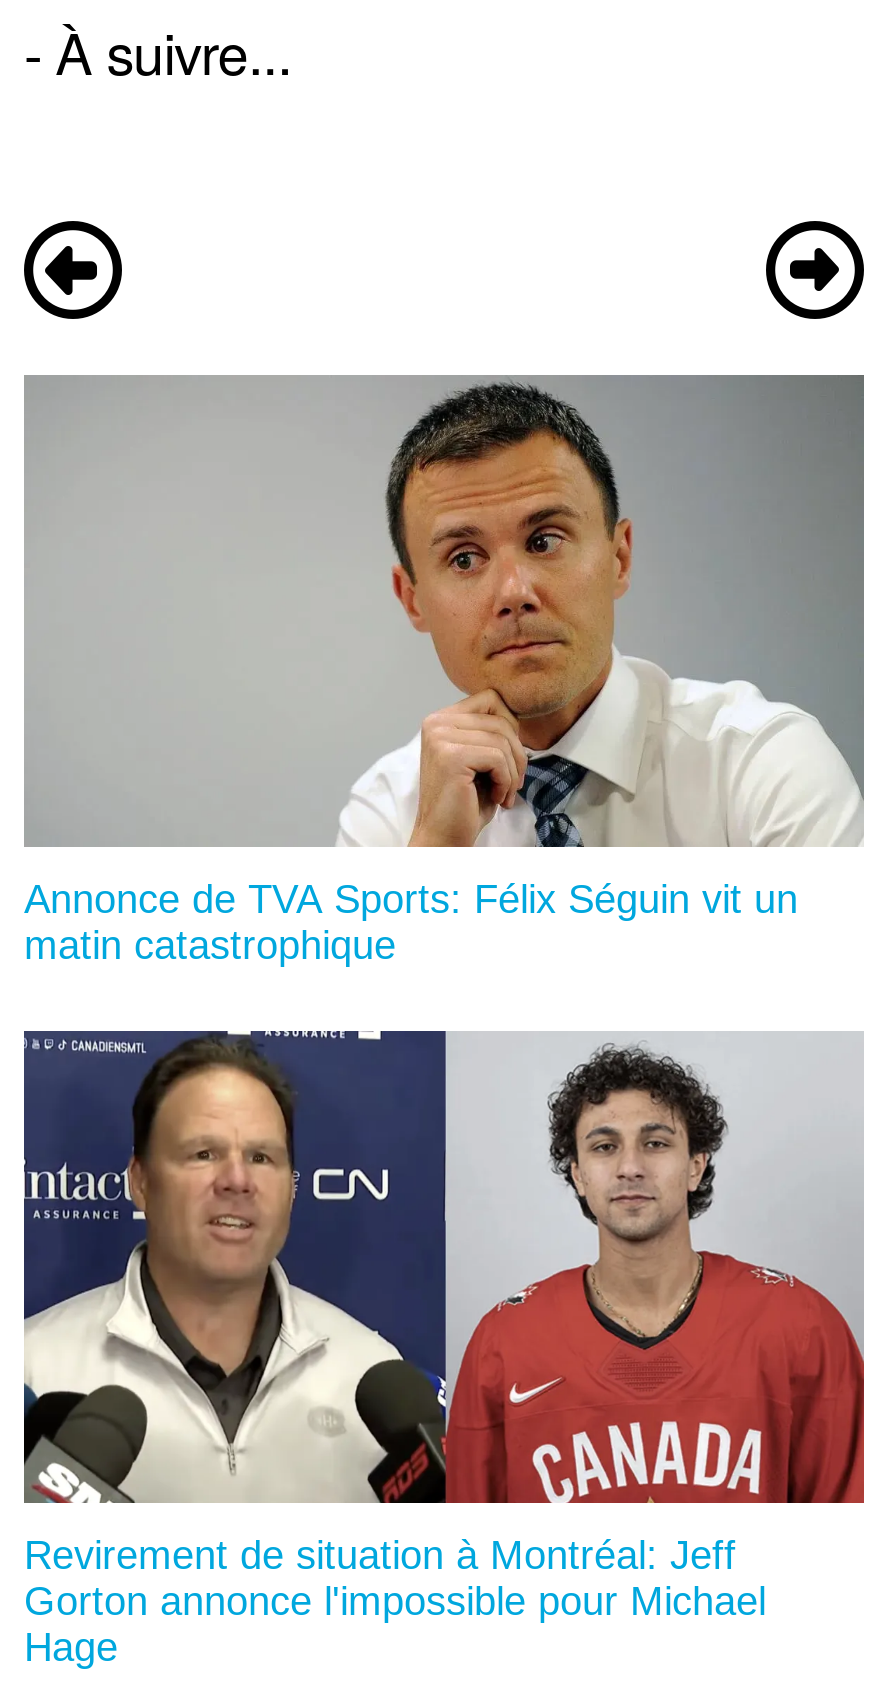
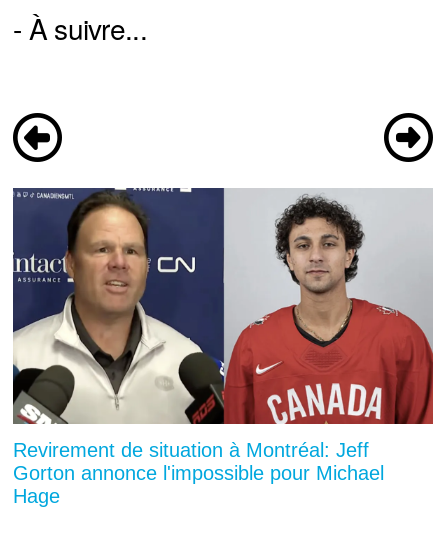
- [image]
- Annonce de TVA Sports: Félix Séguin vit un
- matin catastrophique
